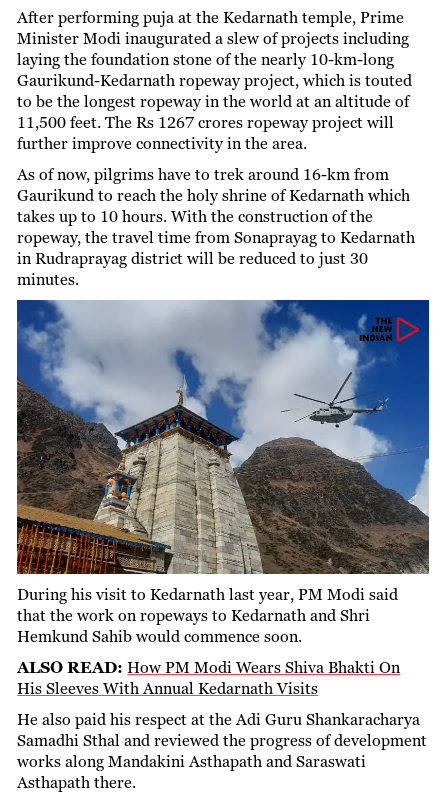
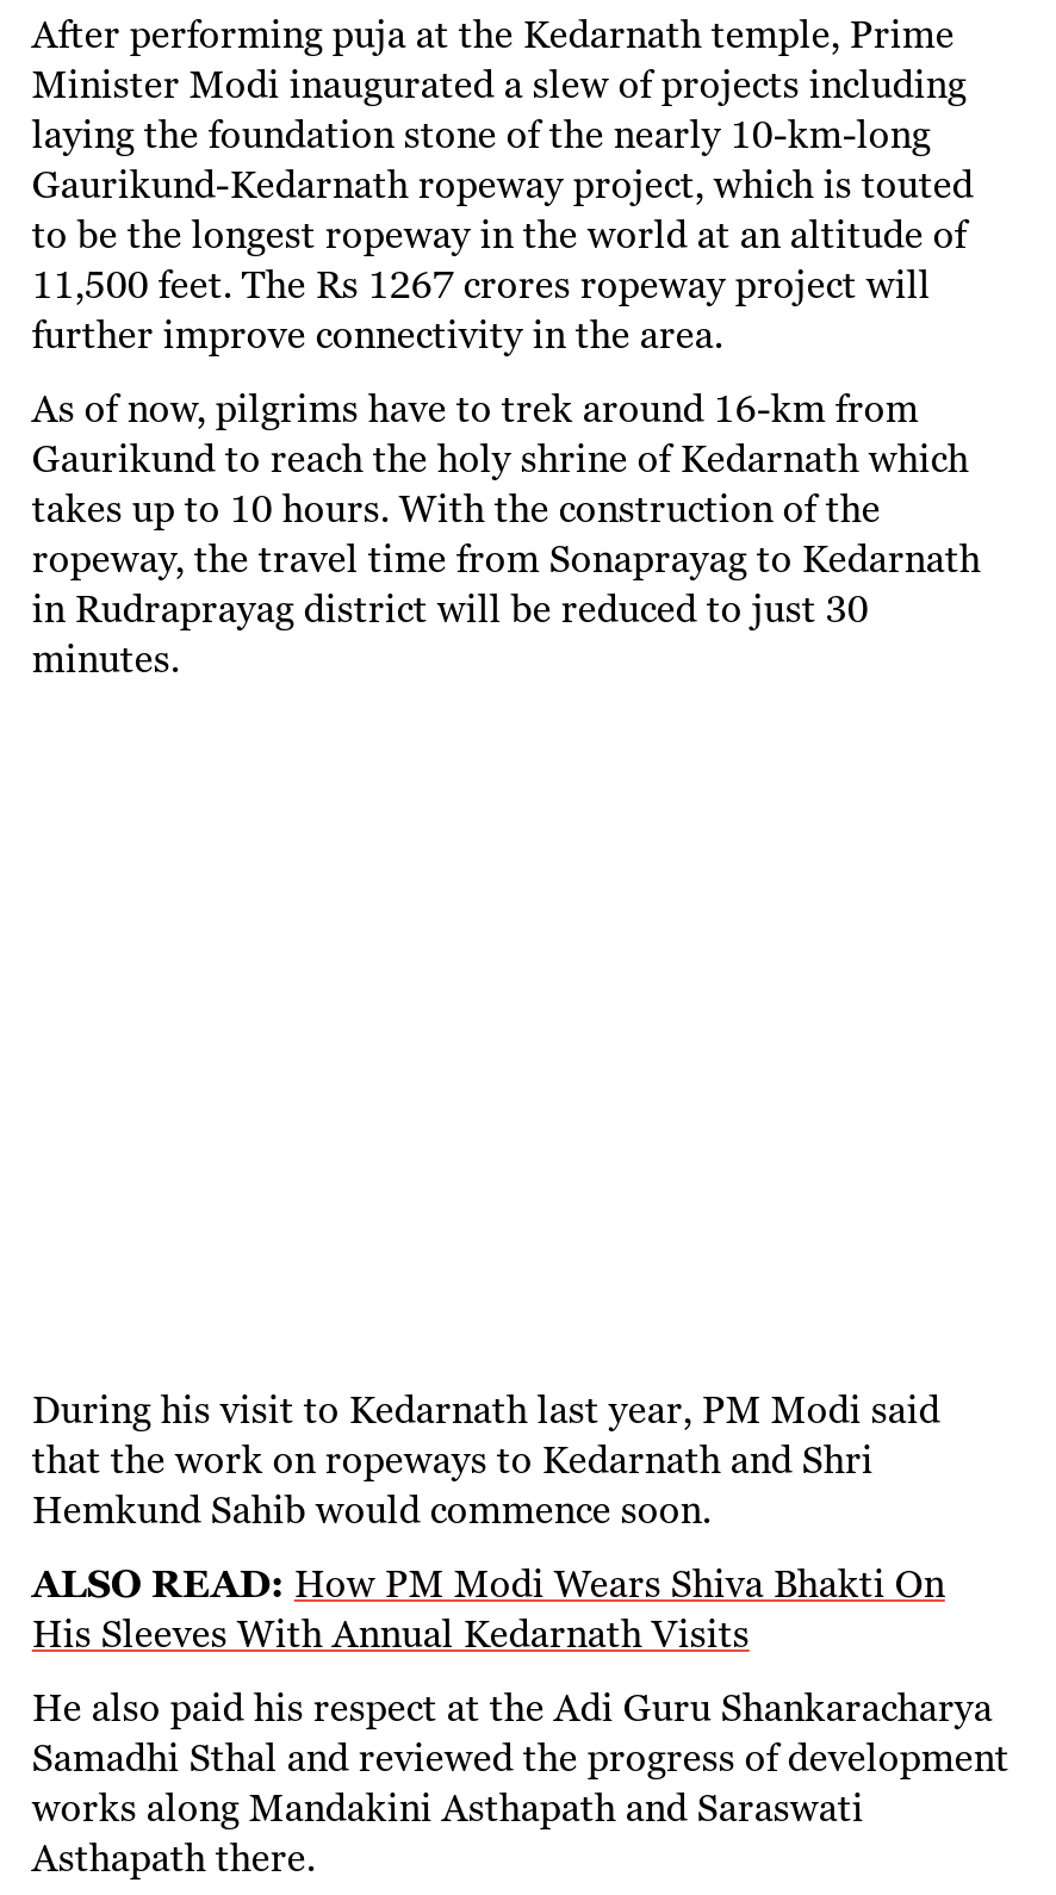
- [image]
